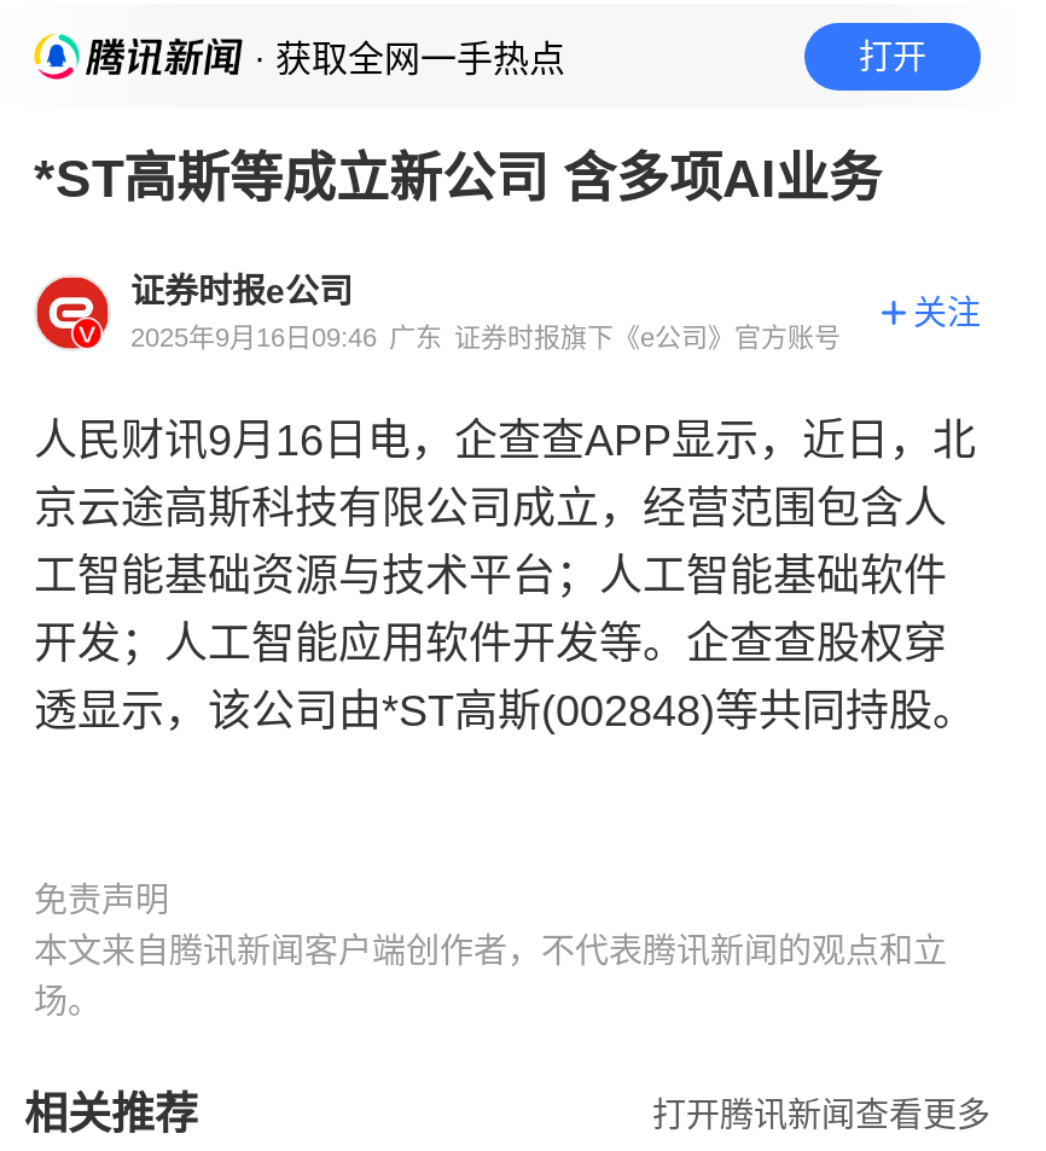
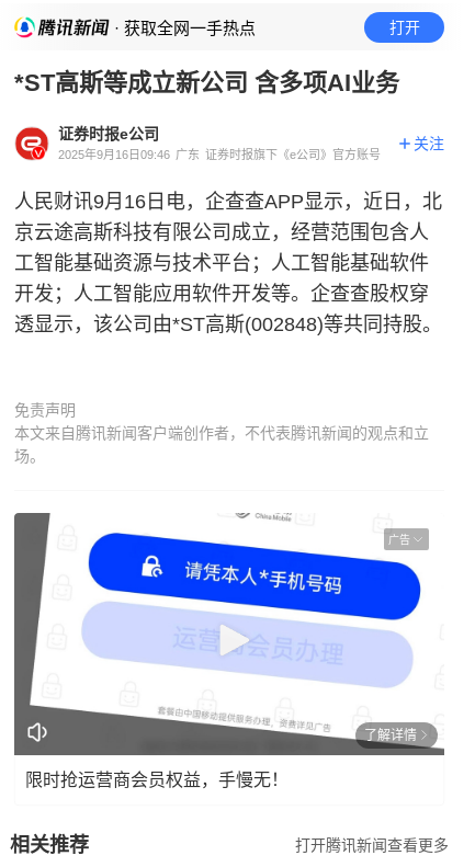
+ [image]
+ 广告

+ 了解详情
+ 限时抢运营商会员权益，手慢无！
